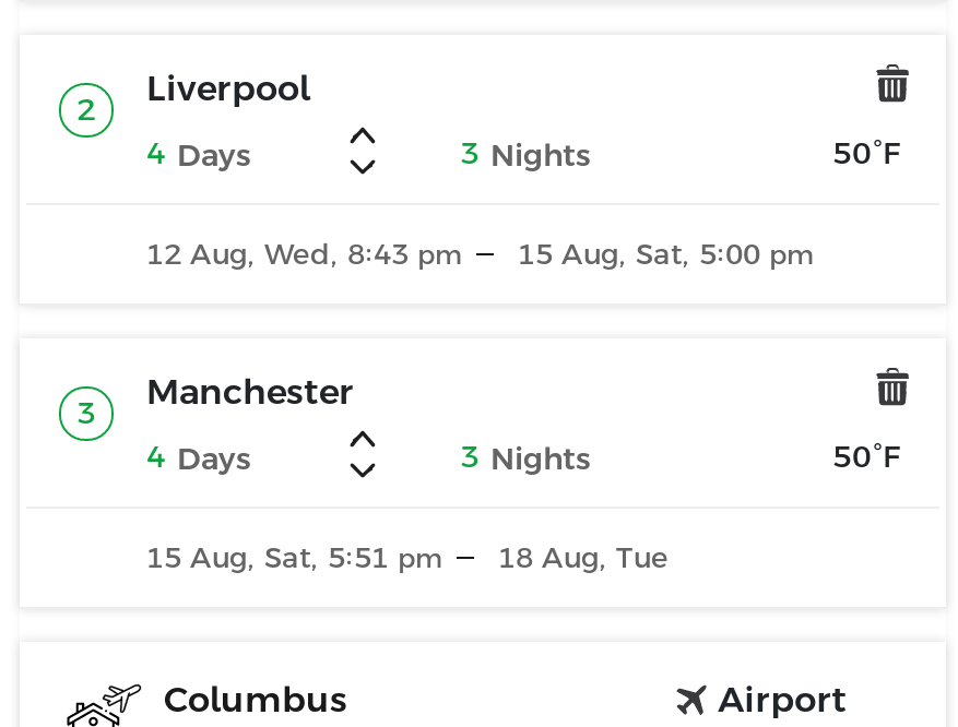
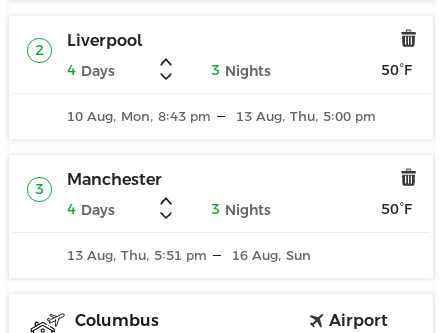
- 12 Aug, Wed, 8:43 pm
+ 10 Aug, Mon, 8:43 pm

- 15 Aug, Sat, 5:00 pm
+ 13 Aug, Thu, 5:00 pm

- 15 Aug, Sat, 5:51 pm
+ 13 Aug, Thu, 5:51 pm

- 18 Aug, Tue
+ 16 Aug, Sun
